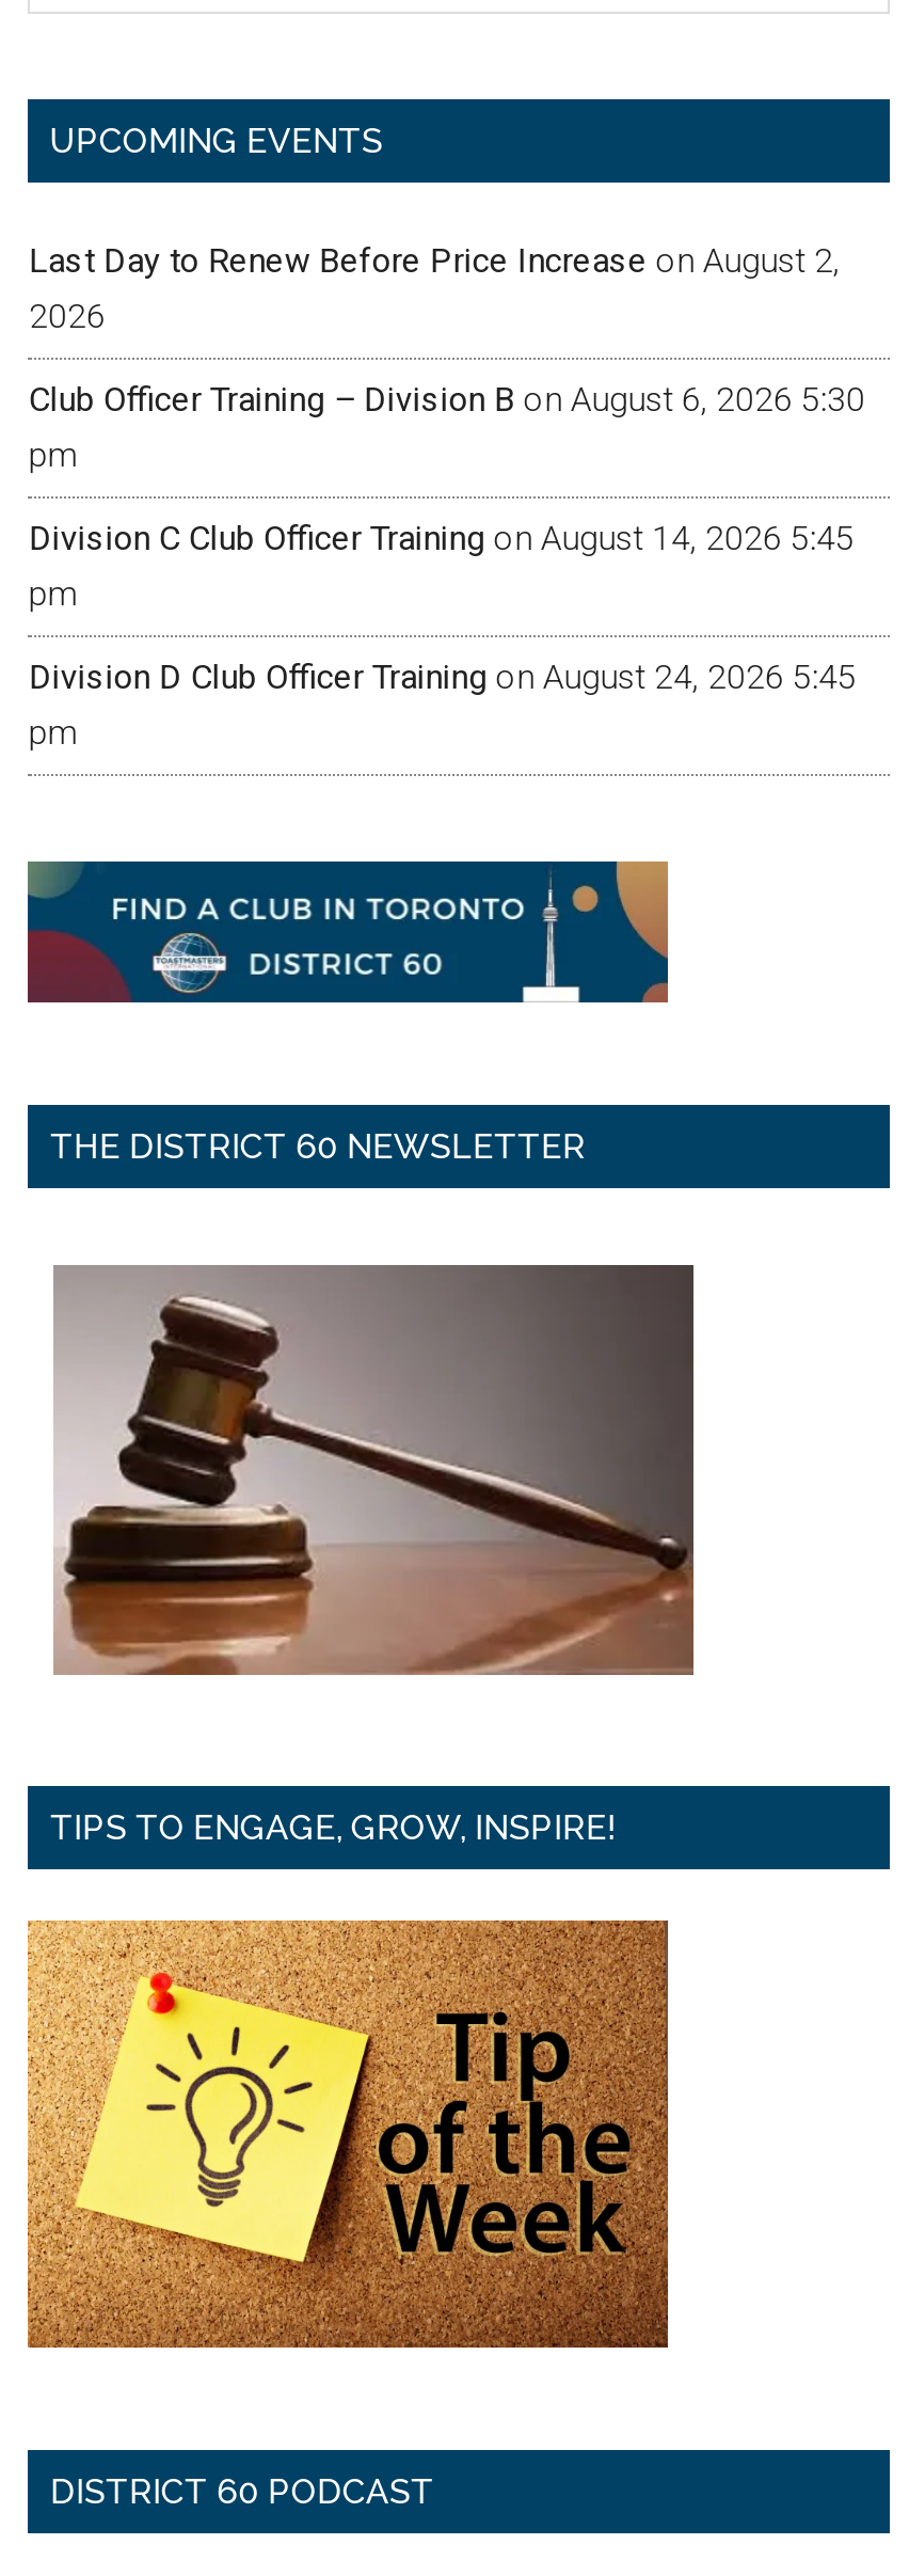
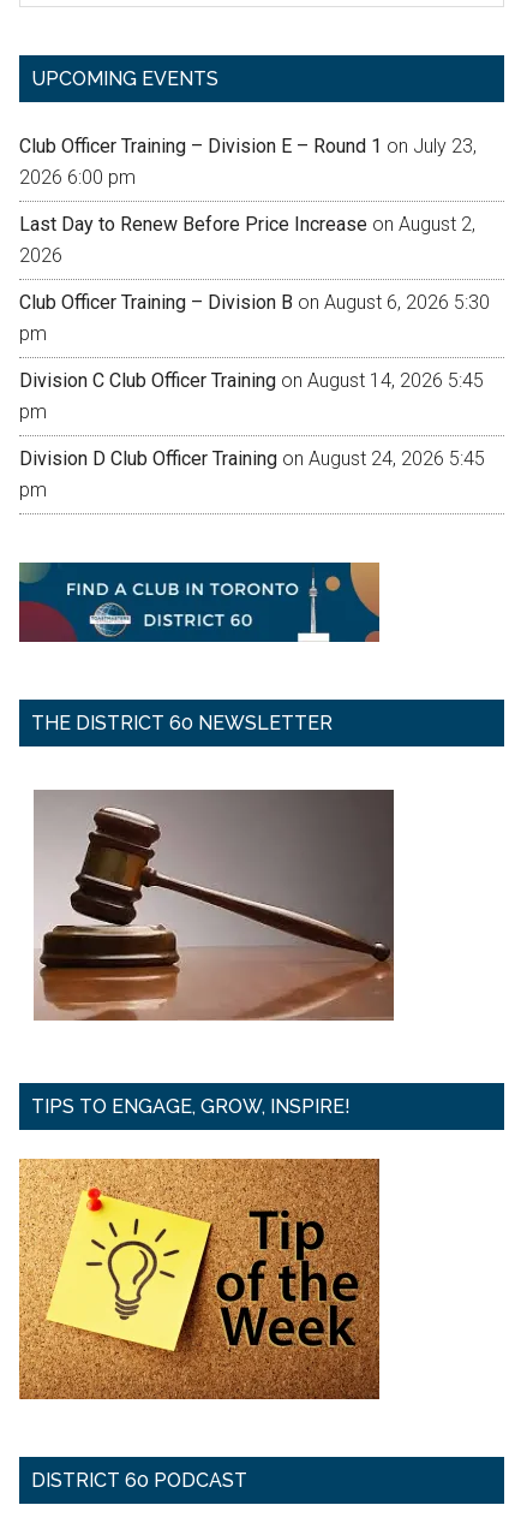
+ Club Officer Training – Division E – Round 1 on July 23,
+ 2026 6:00 pm
